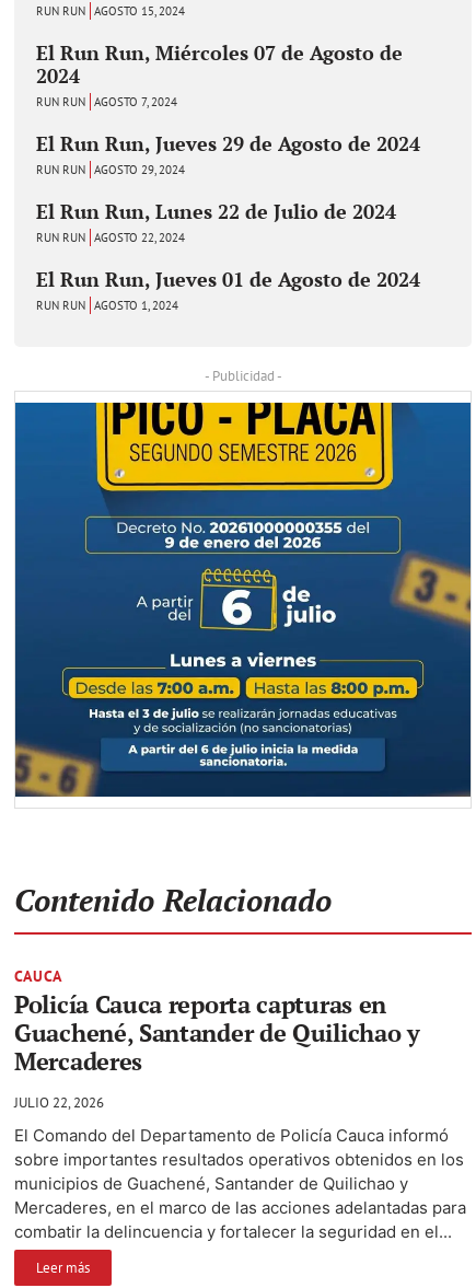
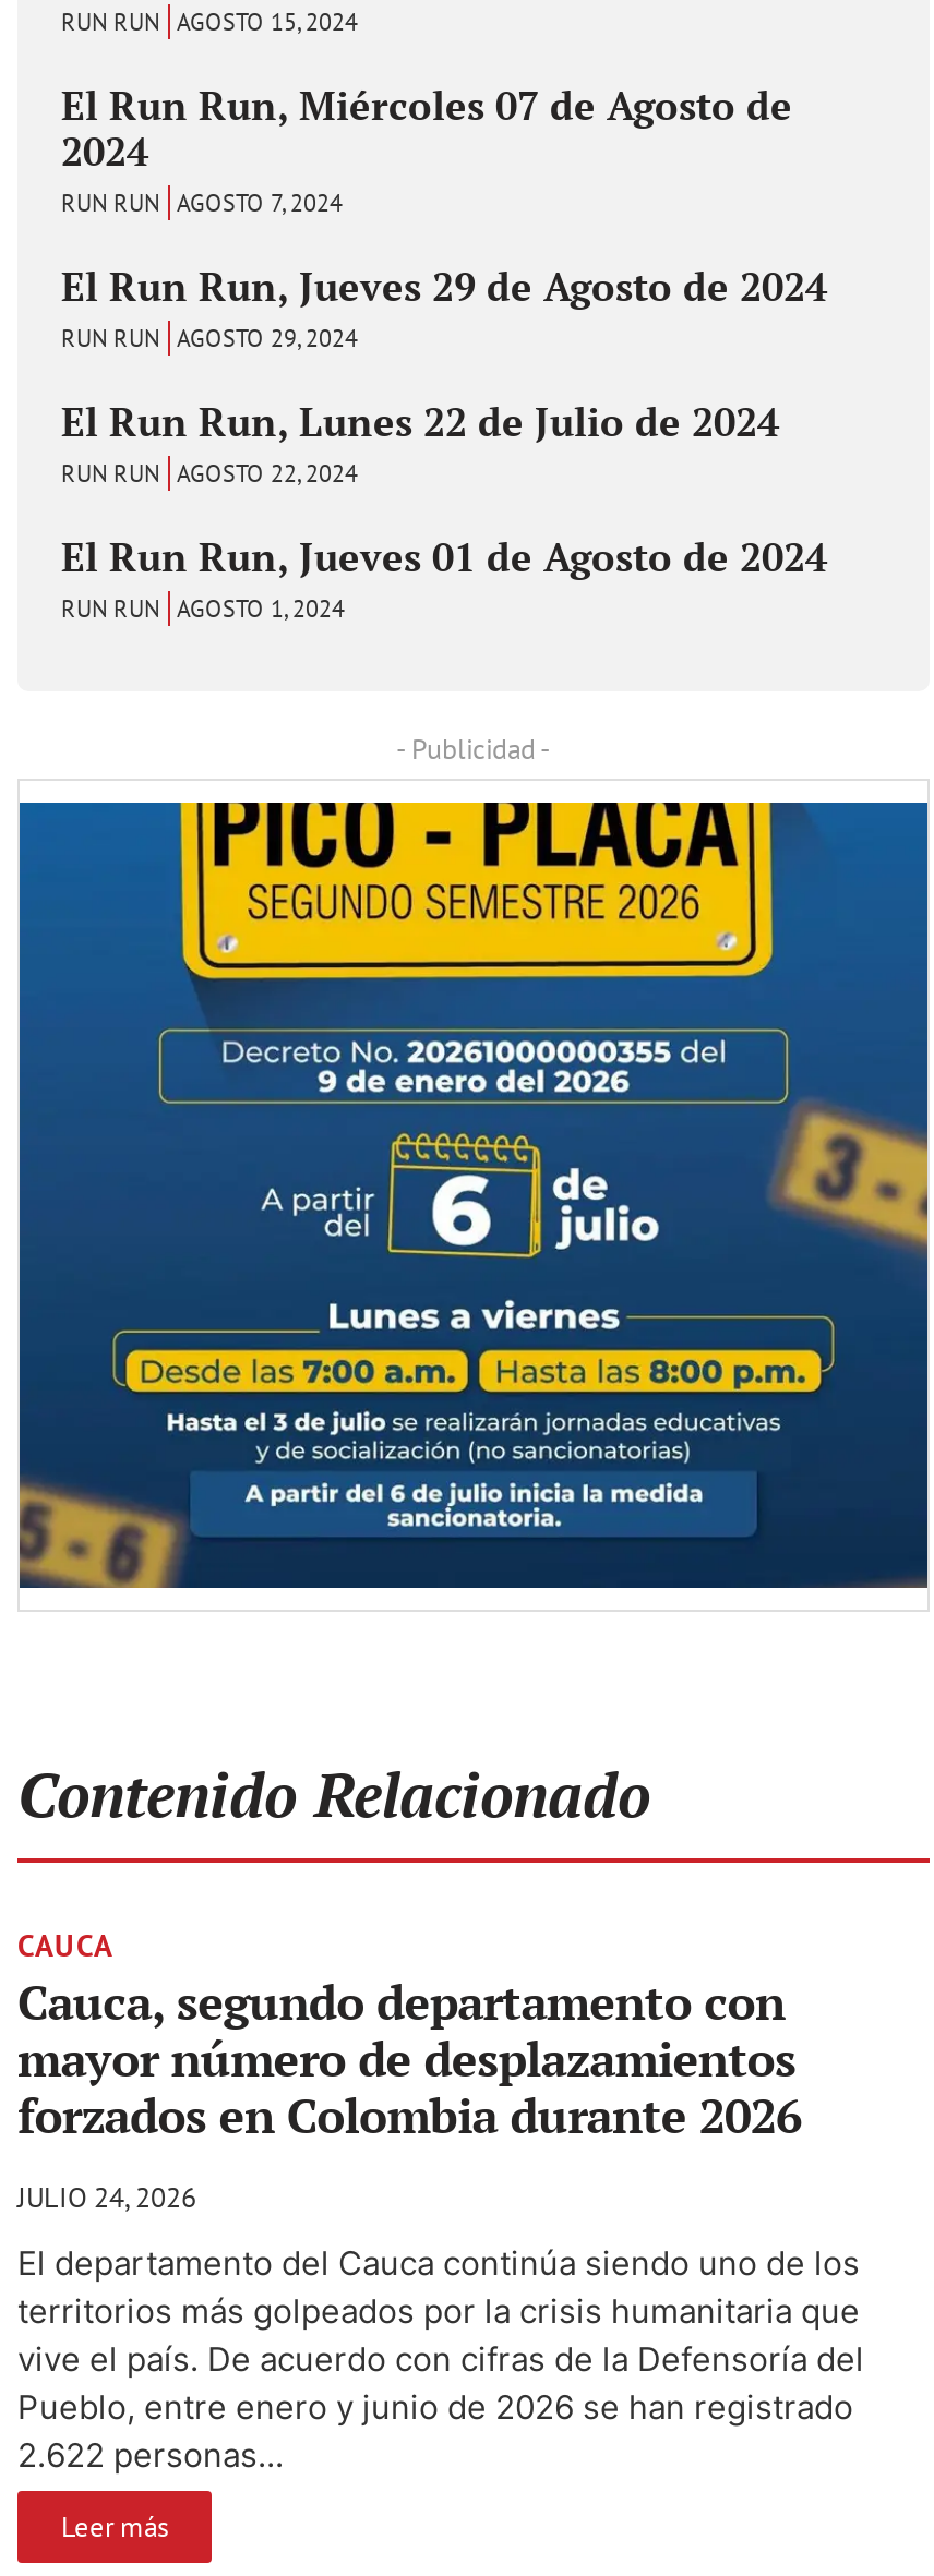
- Policía Cauca reporta capturas en
- Guachené, Santander de Quilichao y
- Mercaderes
+ Cauca, segundo departamento con
+ mayor número de desplazamientos
+ forzados en Colombia durante 2026

- JULIO 22, 2026
+ JULIO 24, 2026

- El Comando del Departamento de Policía Cauca informó
- sobre importantes resultados operativos obtenidos en los
- municipios de Guachené, Santander de Quilichao y
- Mercaderes, en el marco de las acciones adelantadas para
- combatir la delincuencia y fortalecer la seguridad en el...
+ El departamento del Cauca continúa siendo uno de los
+ territorios más golpeados por la crisis humanitaria que
+ vive el país. De acuerdo con cifras de la Defensoría del
+ Pueblo, entre enero y junio de 2026 se han registrado
+ 2.622 personas...
